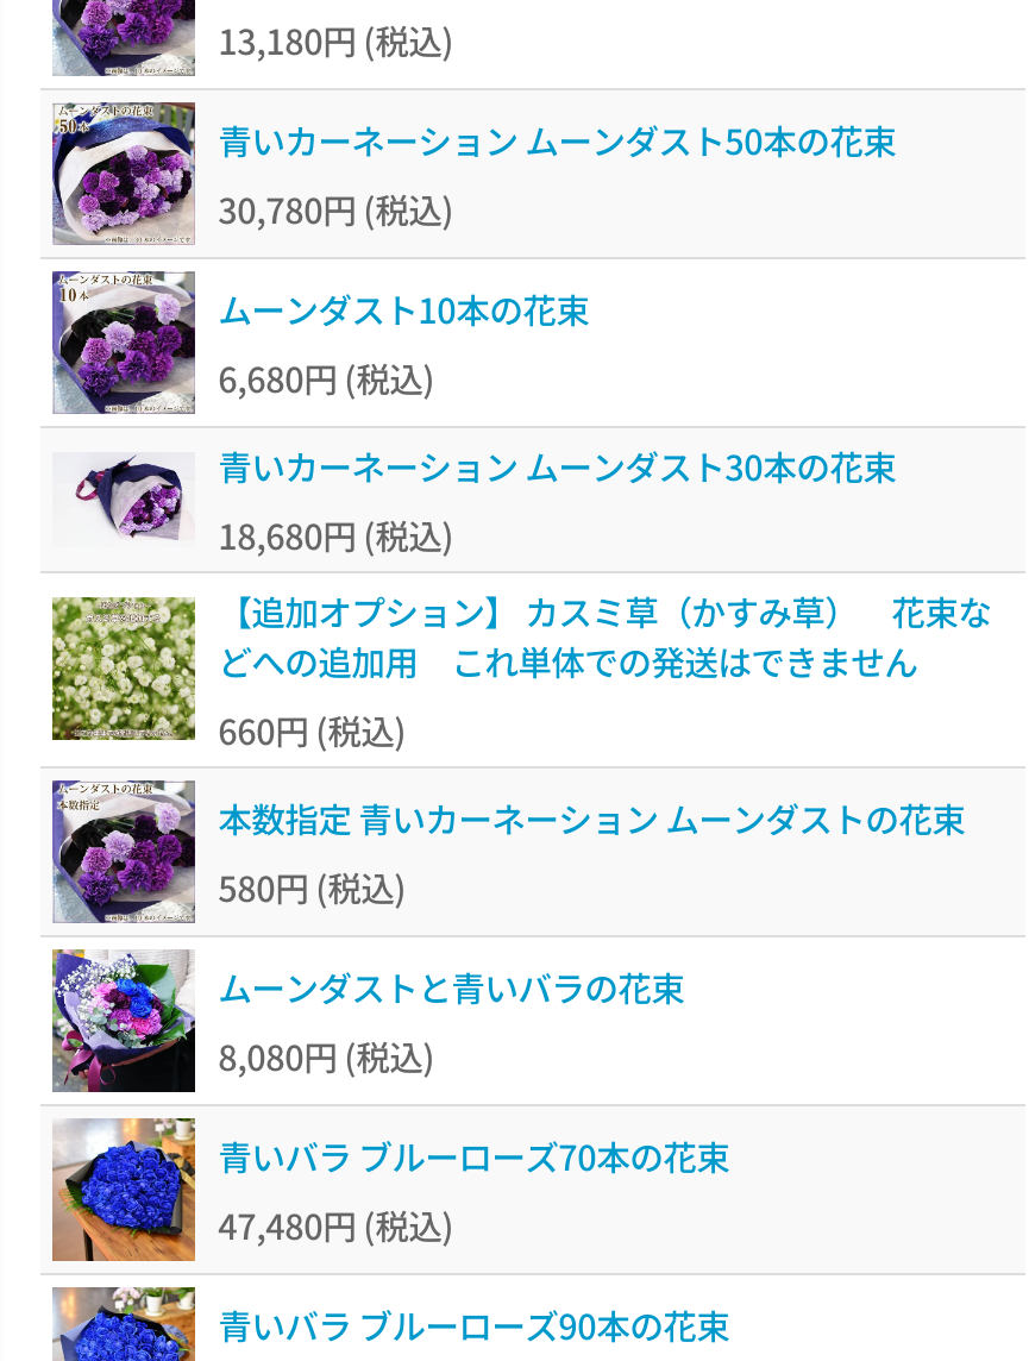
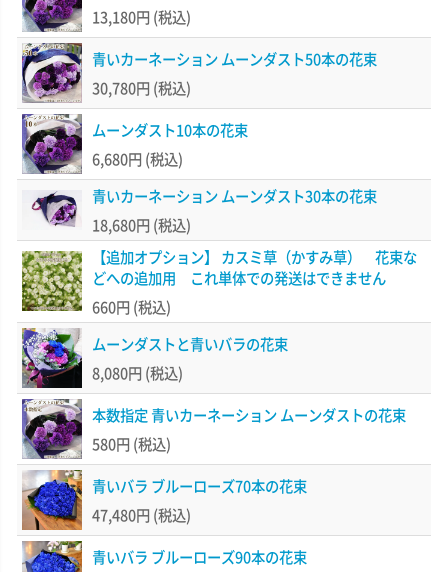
moved down: [image] | 本数指定 青いカーネーション ムーンダストの花束 | 580円 (税込)

moved up: ムーンダストと青いバラの花束 | 8,080円 (税込)
